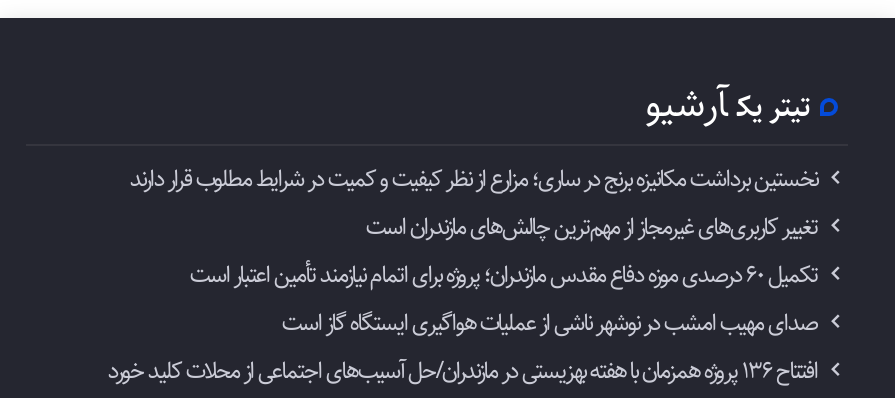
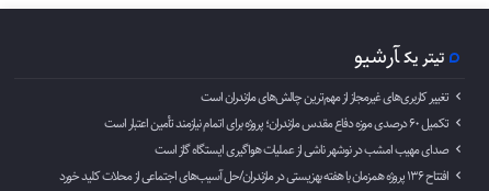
- نخستین برداشت مکانیزه برنج در ساری؛ مزارع از نظر کیفیت و کمیت در شرایط مطلوب قرار دارند
